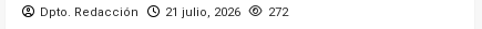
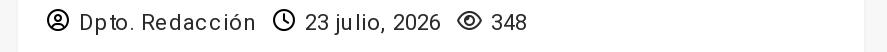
- 21 julio, 2026
- 272
+ 23 julio, 2026
+ 348
